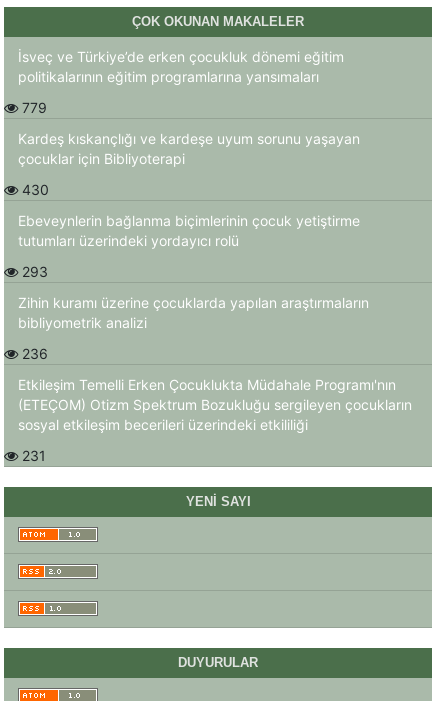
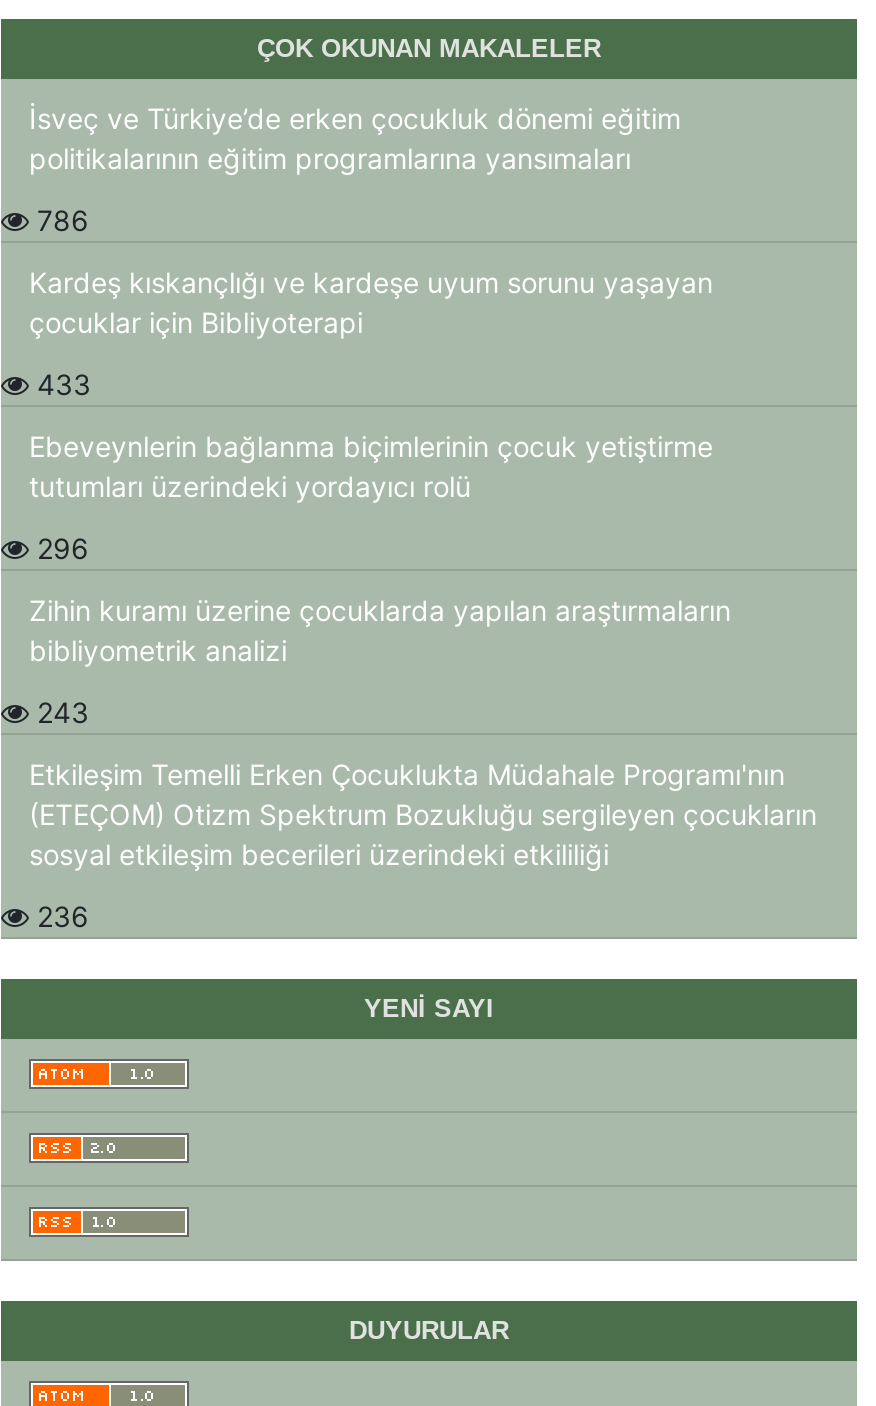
- 779
+ 786

- 430
+ 433

- 293
+ 296

- 236
+ 243

- 231
+ 236
